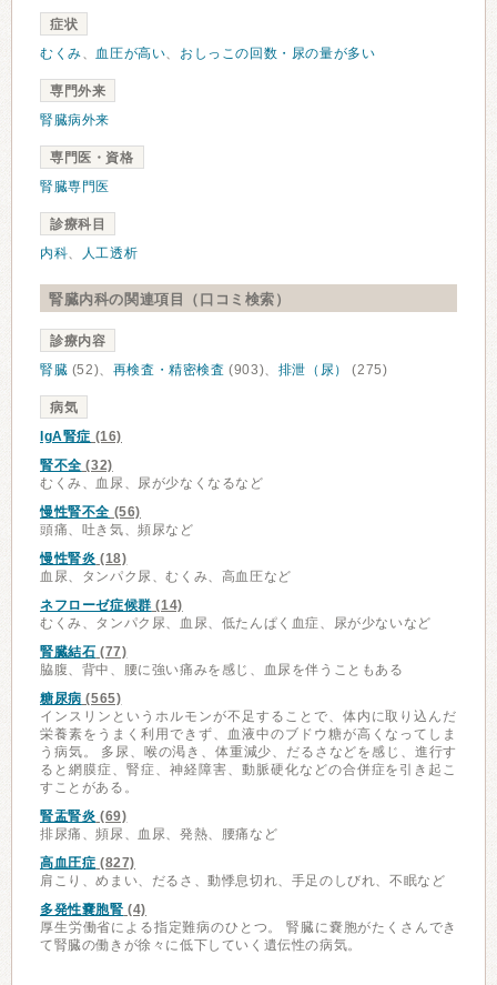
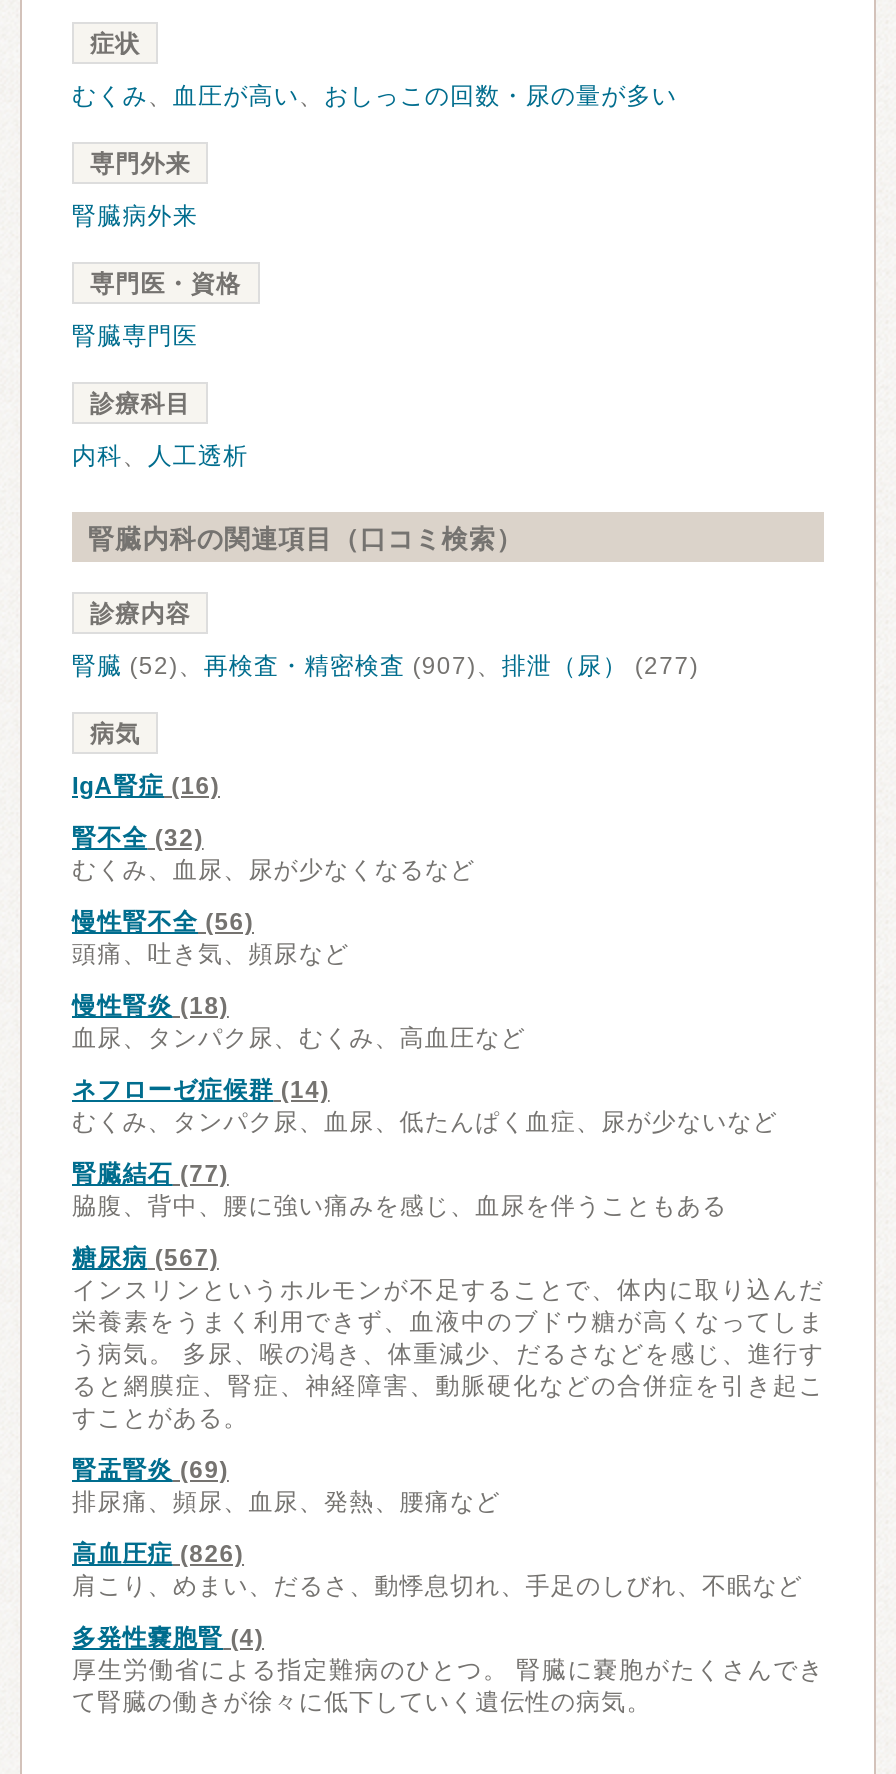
- 腎臓(52)、再検査・精密検査(903)、排泄（尿）(275)
+ 腎臓(52)、再検査・精密検査(907)、排泄（尿）(277)

- 糖尿病(565)
+ 糖尿病(567)

- 高血圧症(827)
+ 高血圧症(826)
